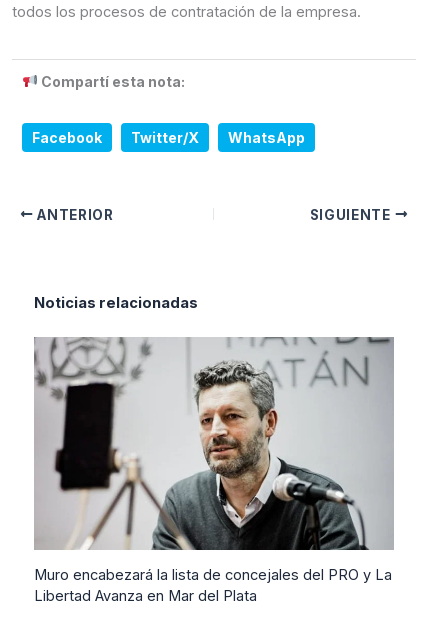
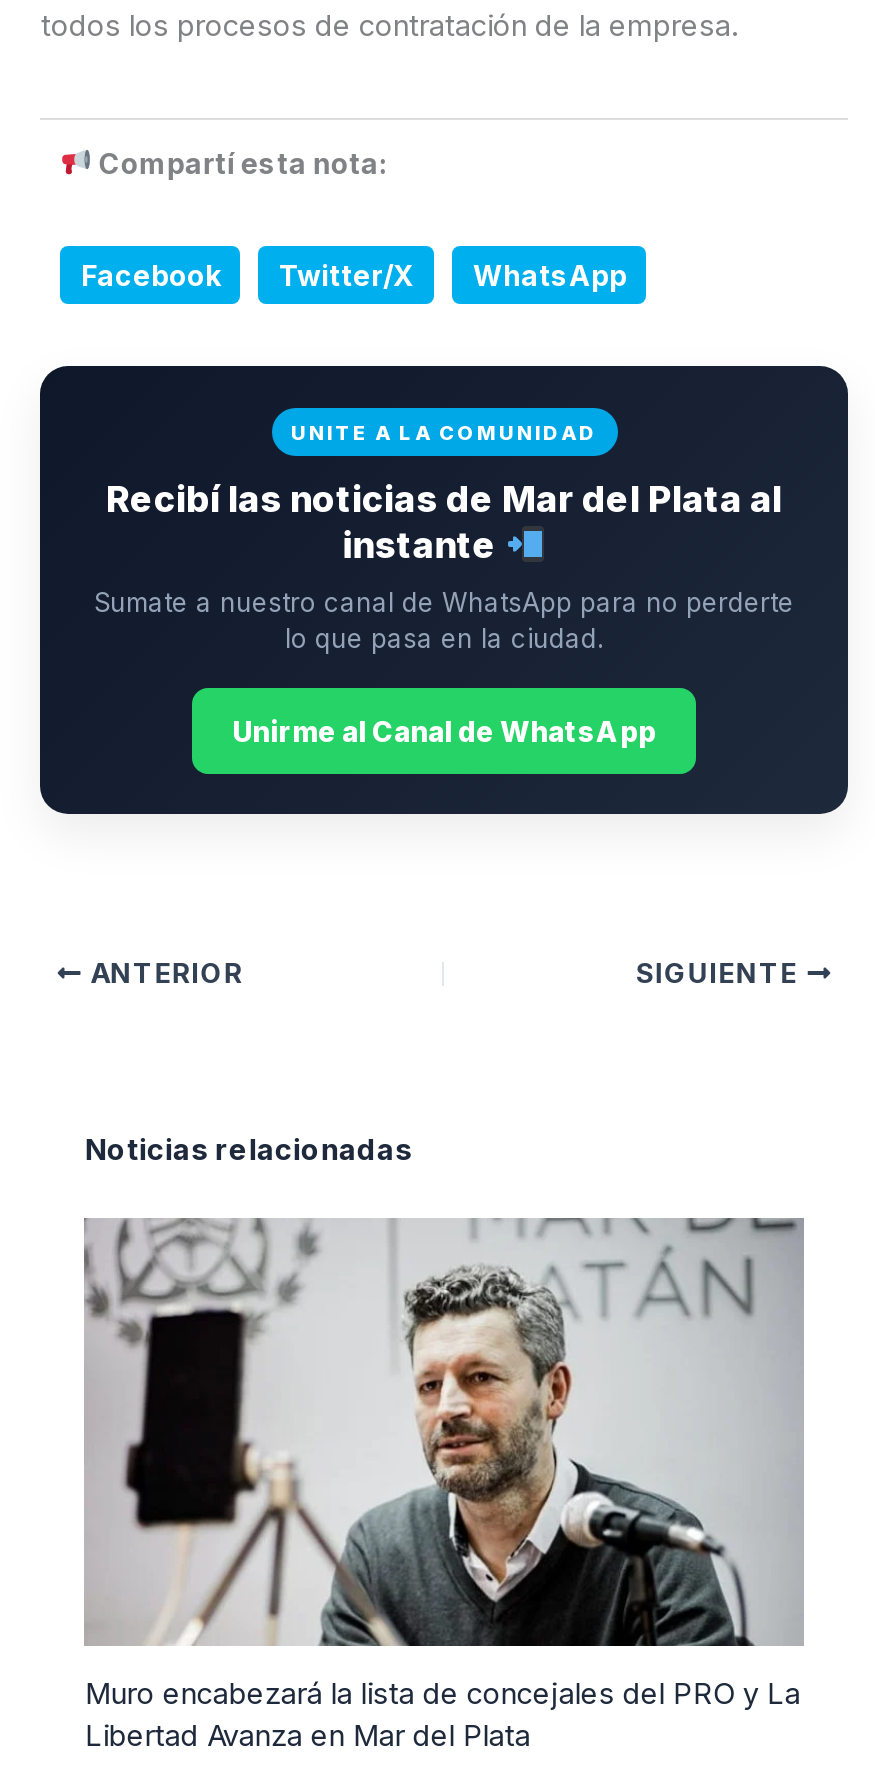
+ [image]
+ UNITE A LA COMUNIDAD
+ Recibí las noticias de Mar del Plata al
+ instante
+ Sumate a nuestro canal de WhatsApp para no perderte
+ lo que pasa en la ciudad.
+ Unirme al Canal de WhatsApp
